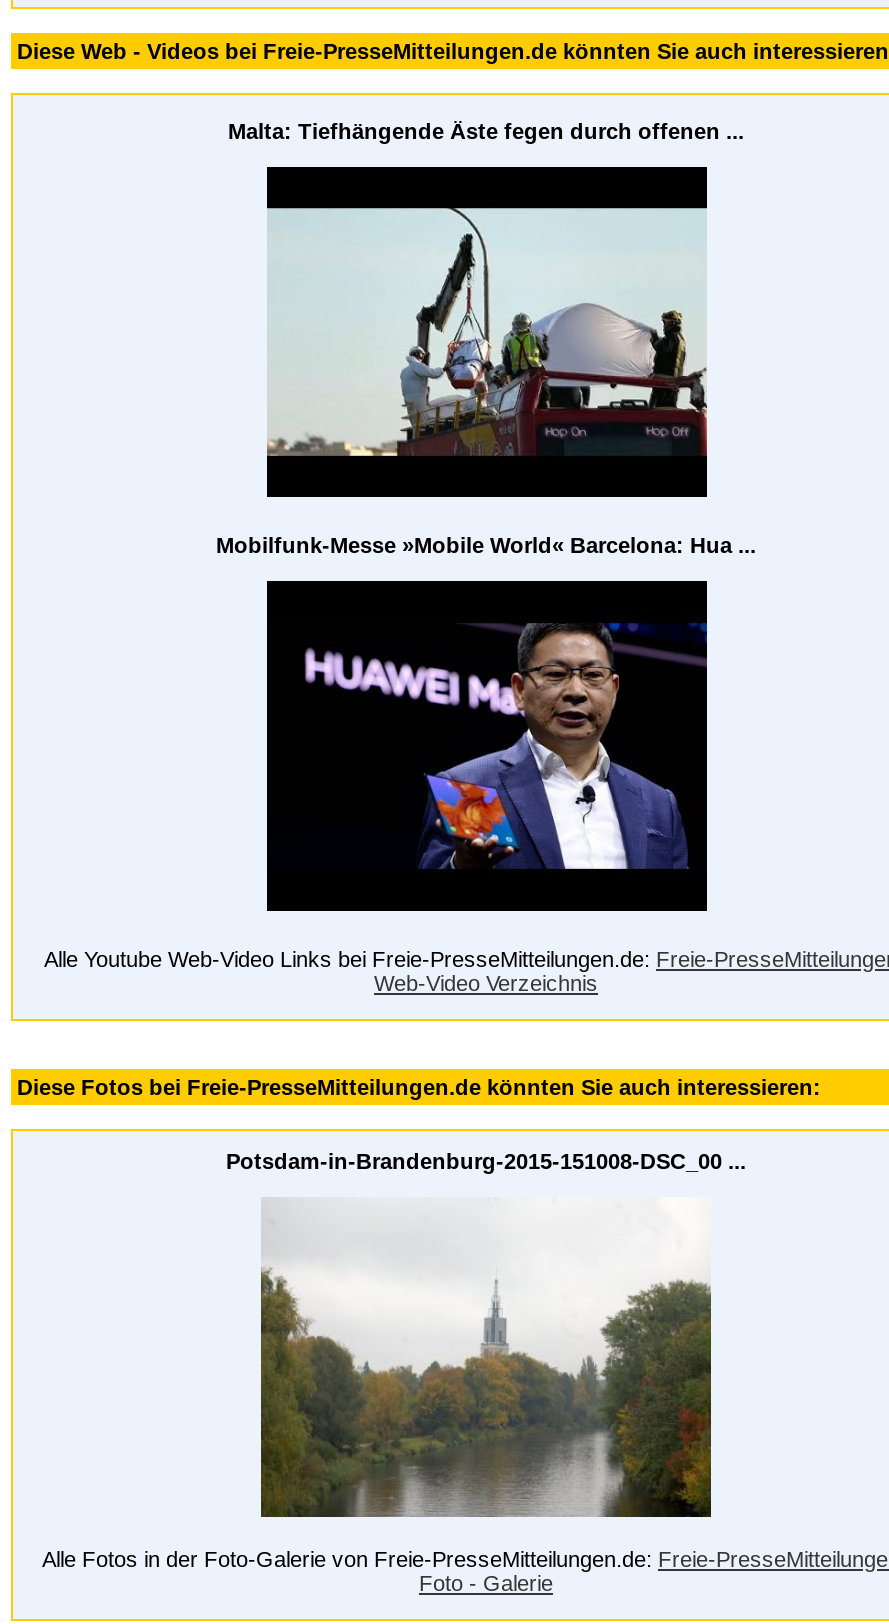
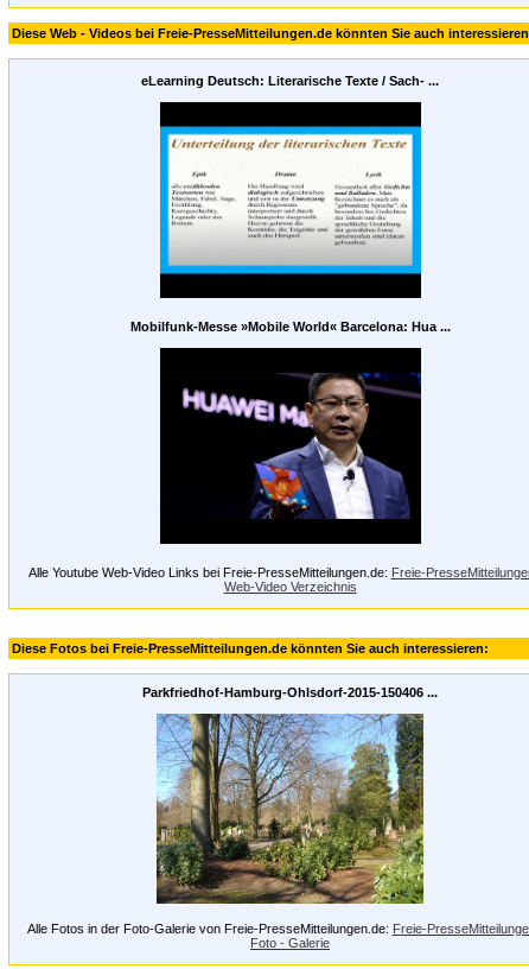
- Malta: Tiefhängende Äste fegen durch offenen ...
+ eLearning Deutsch: Literarische Texte / Sach- ...

- [image]
+ [image]

- Potsdam-in-Brandenburg-2015-151008-DSC_00 ...
+ Parkfriedhof-Hamburg-Ohlsdorf-2015-150406 ...

- [image]
+ [image]
